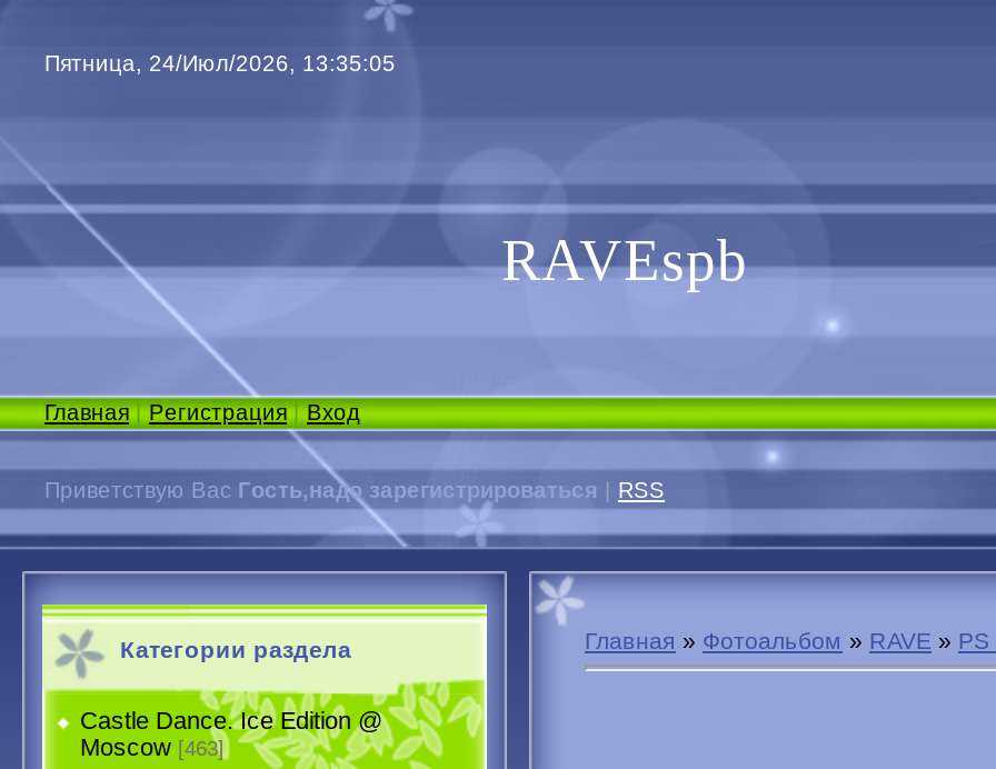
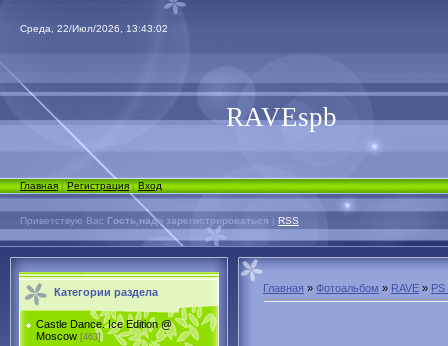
- Пятница, 24/Июл/2026, 13:35:05
+ Среда, 22/Июл/2026, 13:43:02
